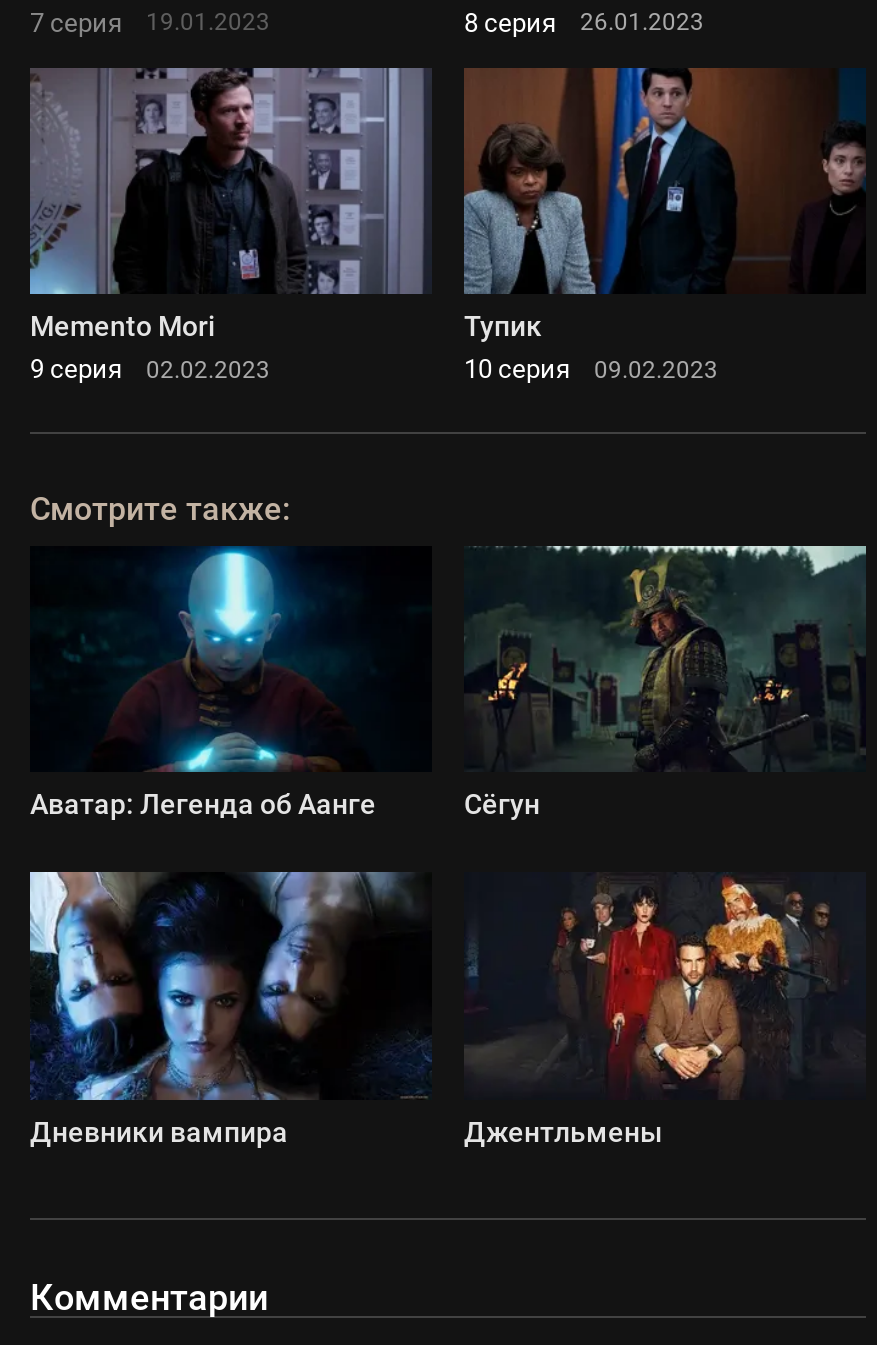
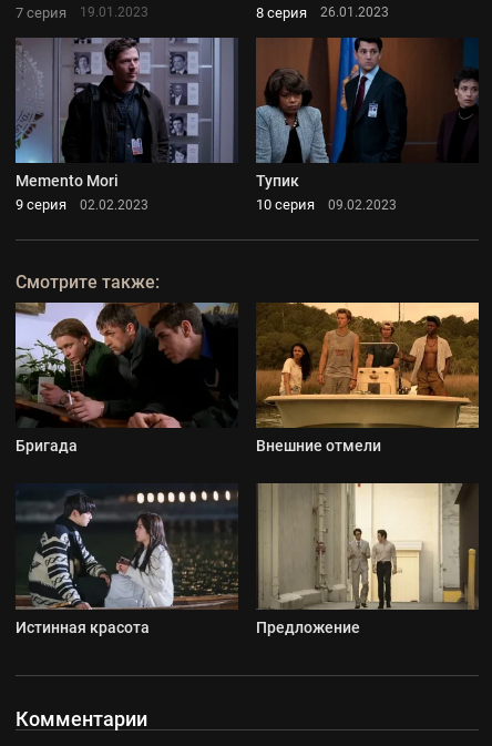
- [image]
- Аватар: Легенда об Аанге
- Сёгун
+ [image]
+ Бригада
+ Внешние отмели

- [image]
+ [image]

- [image]
- Дневники вампира
- Джентльмены
+ [image]
+ Истинная красота
+ Предложение

- [image]
+ [image]
